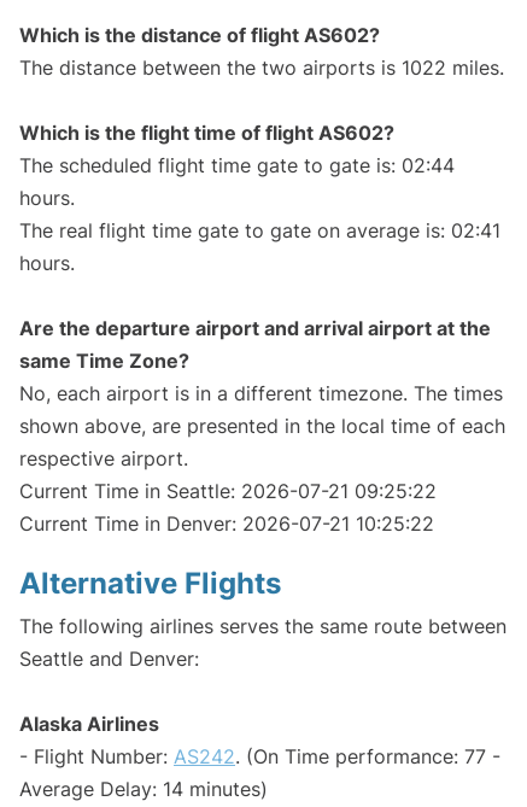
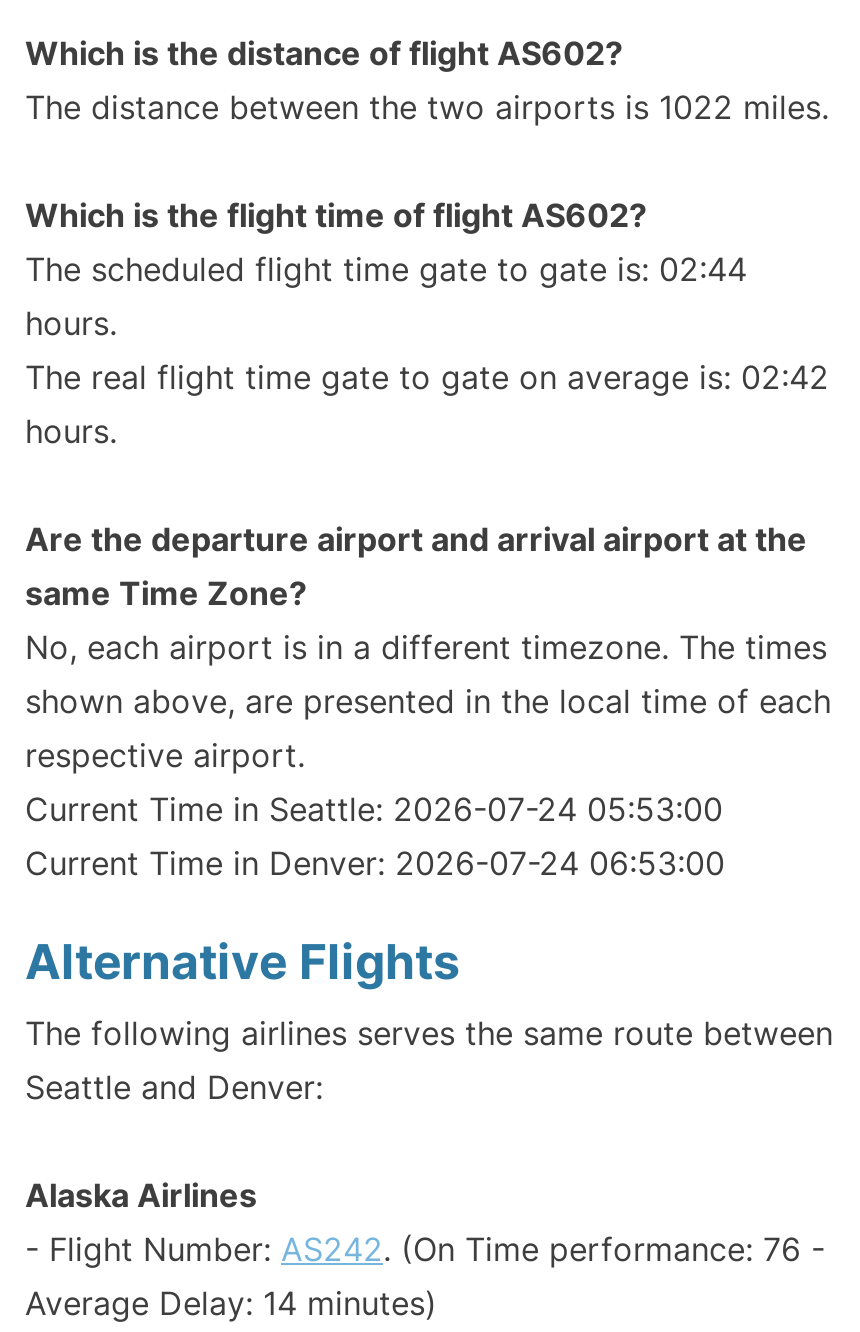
- The real flight time gate to gate on average is: 02:41
+ The real flight time gate to gate on average is: 02:42

- Current Time in Seattle: 2026-07-21 09:25:22
+ Current Time in Seattle: 2026-07-24 05:53:00

- Current Time in Denver: 2026-07-21 10:25:22
+ Current Time in Denver: 2026-07-24 06:53:00

- - Flight Number: AS242. (On Time performance: 77 -
+ - Flight Number: AS242. (On Time performance: 76 -
